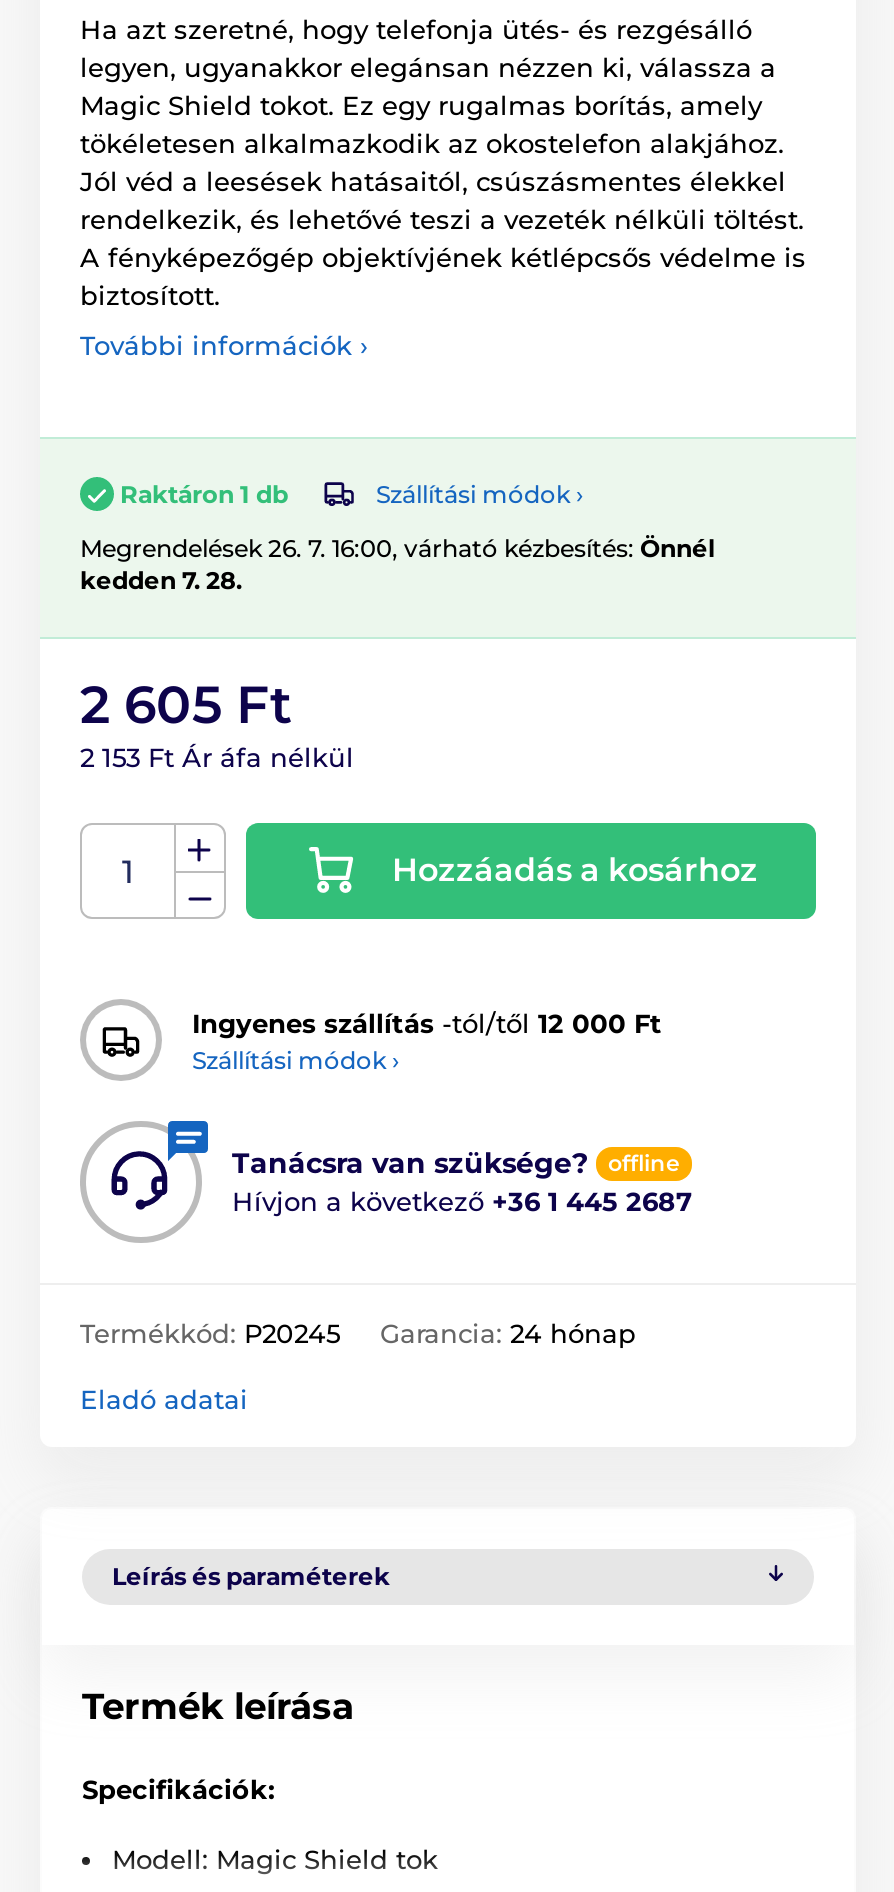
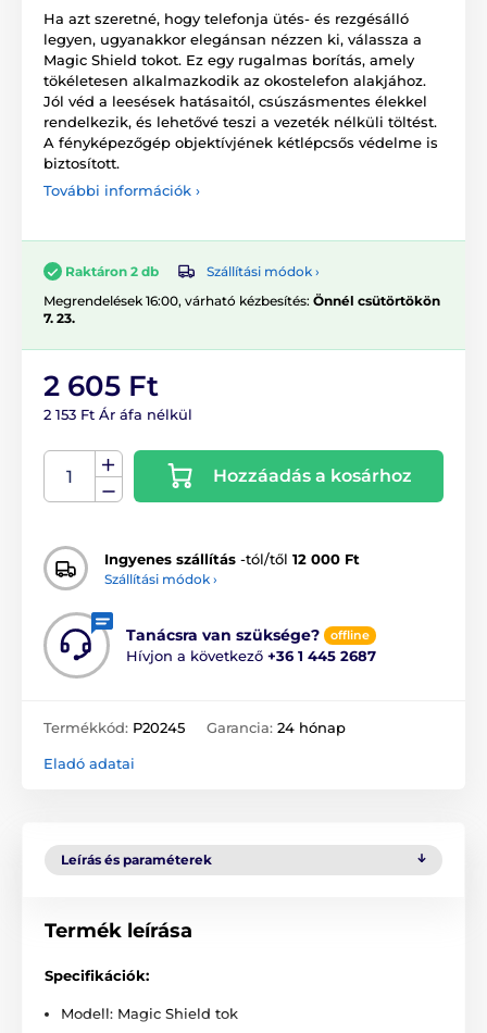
- Raktáron 1 db
+ Raktáron 2 db

- Megrendelések 26. 7. 16:00, várható kézbesítés: Önnél
- kedden 7. 28.
+ Megrendelések 16:00, várható kézbesítés: Önnél csütörtökön
+ 7. 23.
